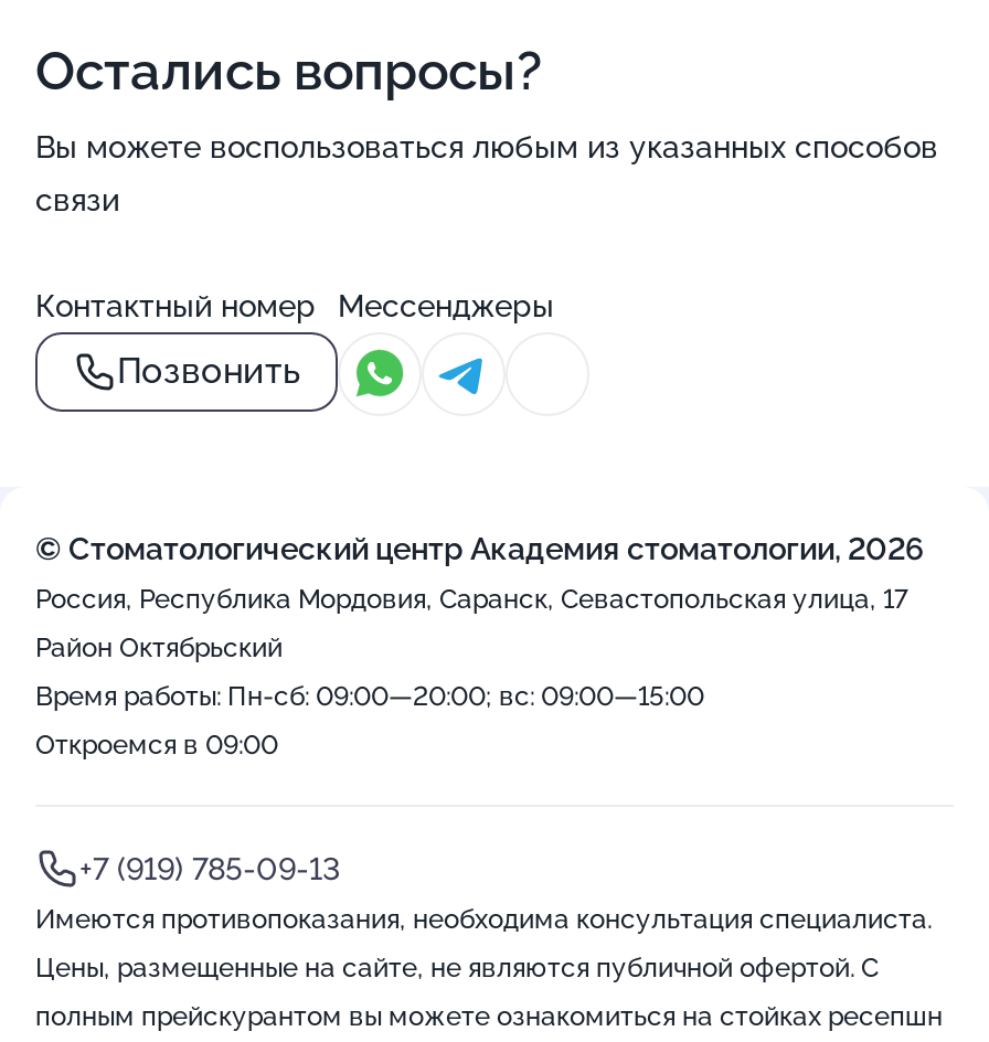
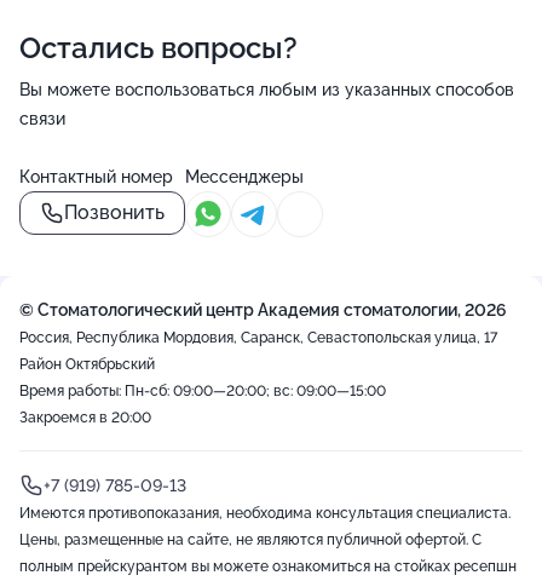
- Откроемся в 09:00
+ Закроемся в 20:00
